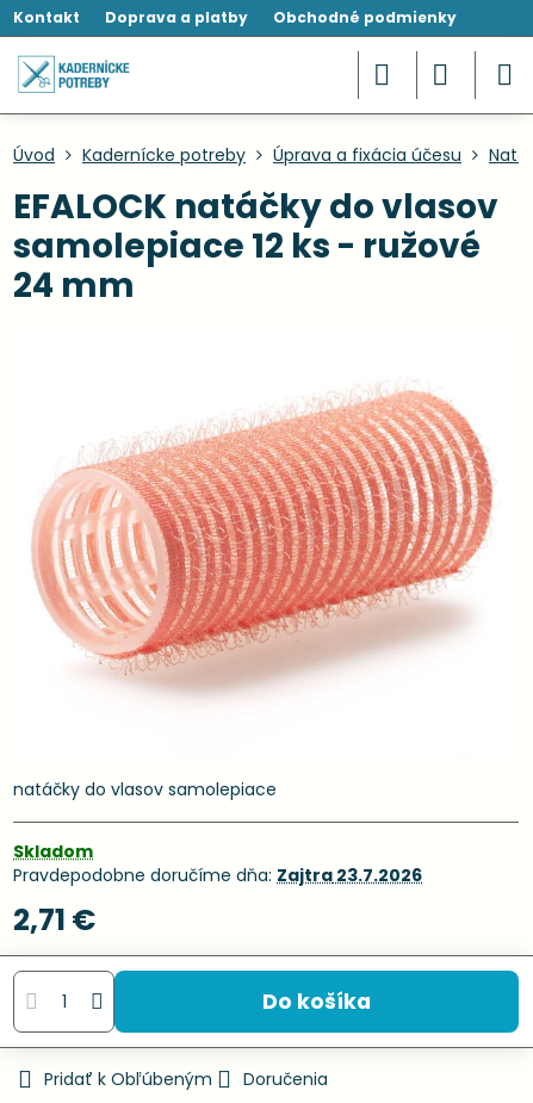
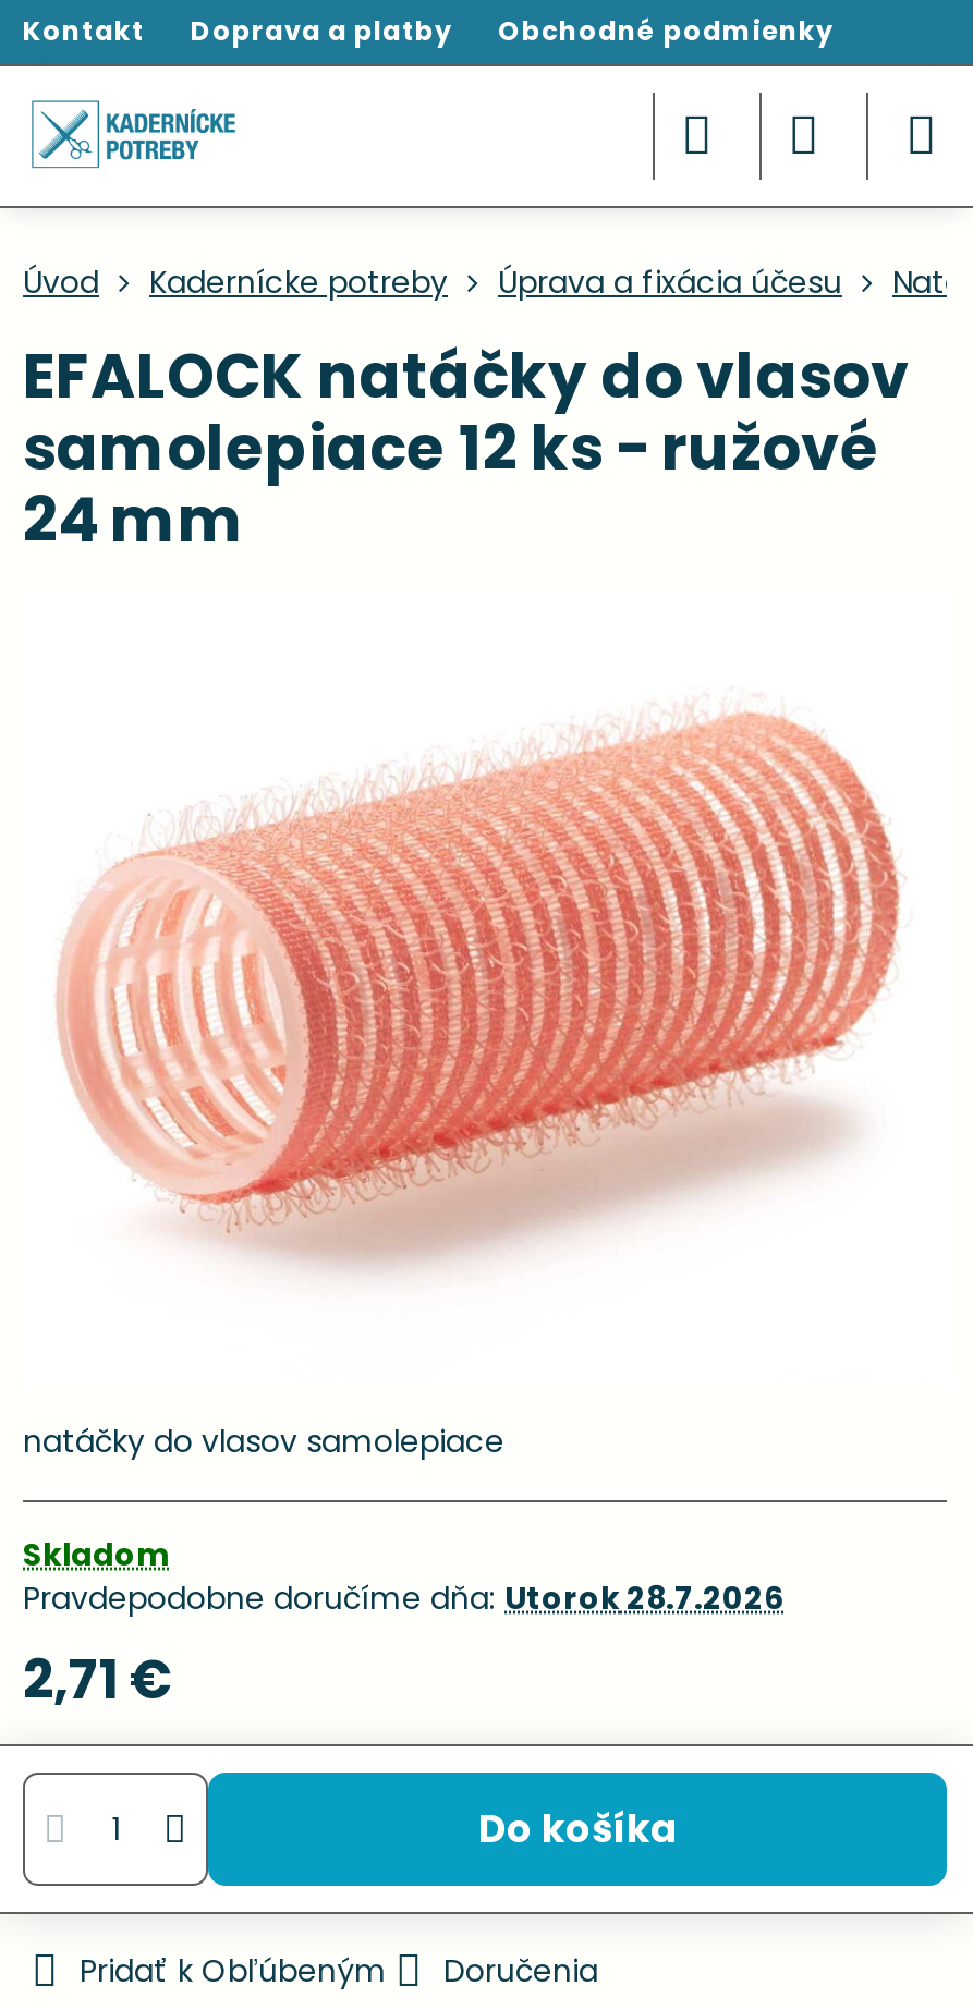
- Pravdepodobne doručíme dňa: Zajtra 23.7.2026
+ Pravdepodobne doručíme dňa: Utorok 28.7.2026
